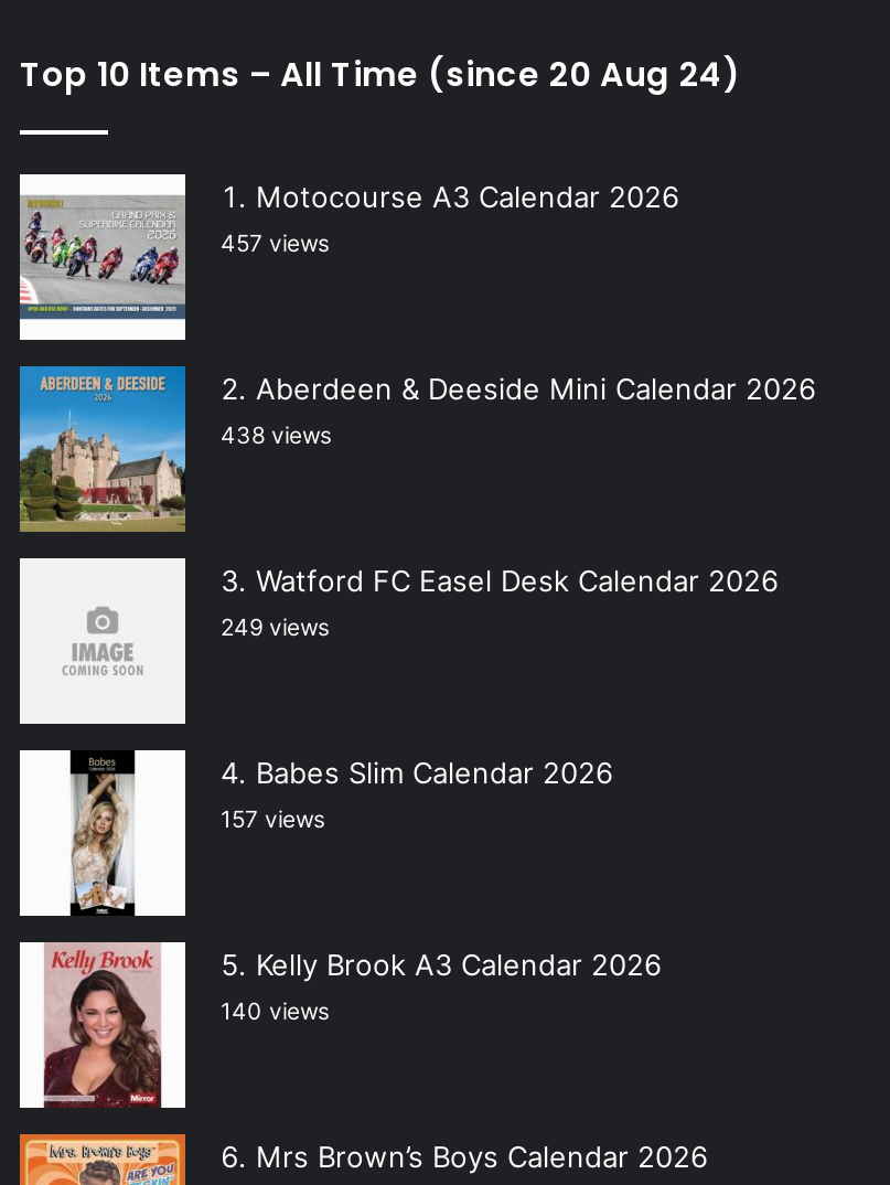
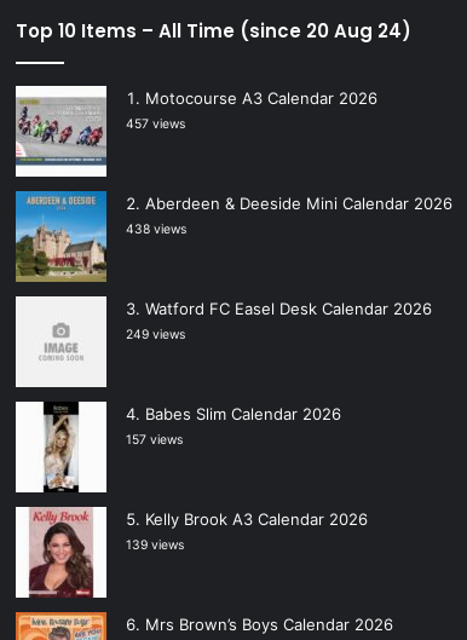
- 140 views
+ 139 views
